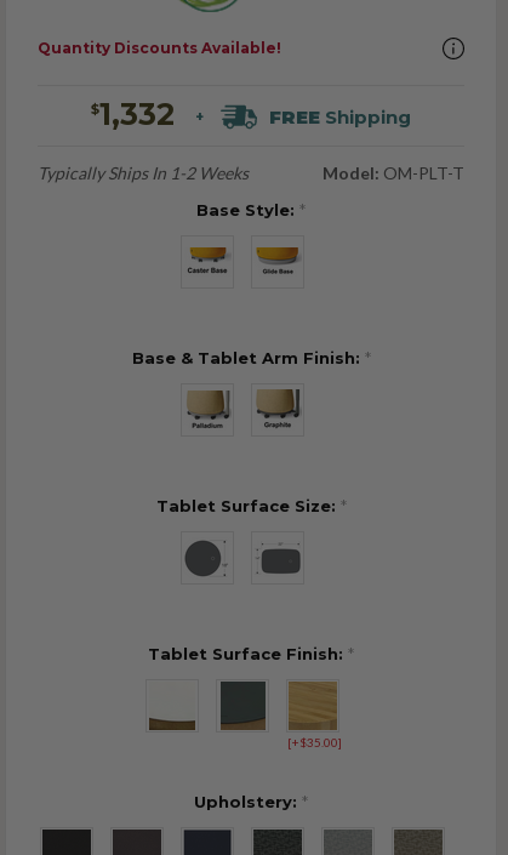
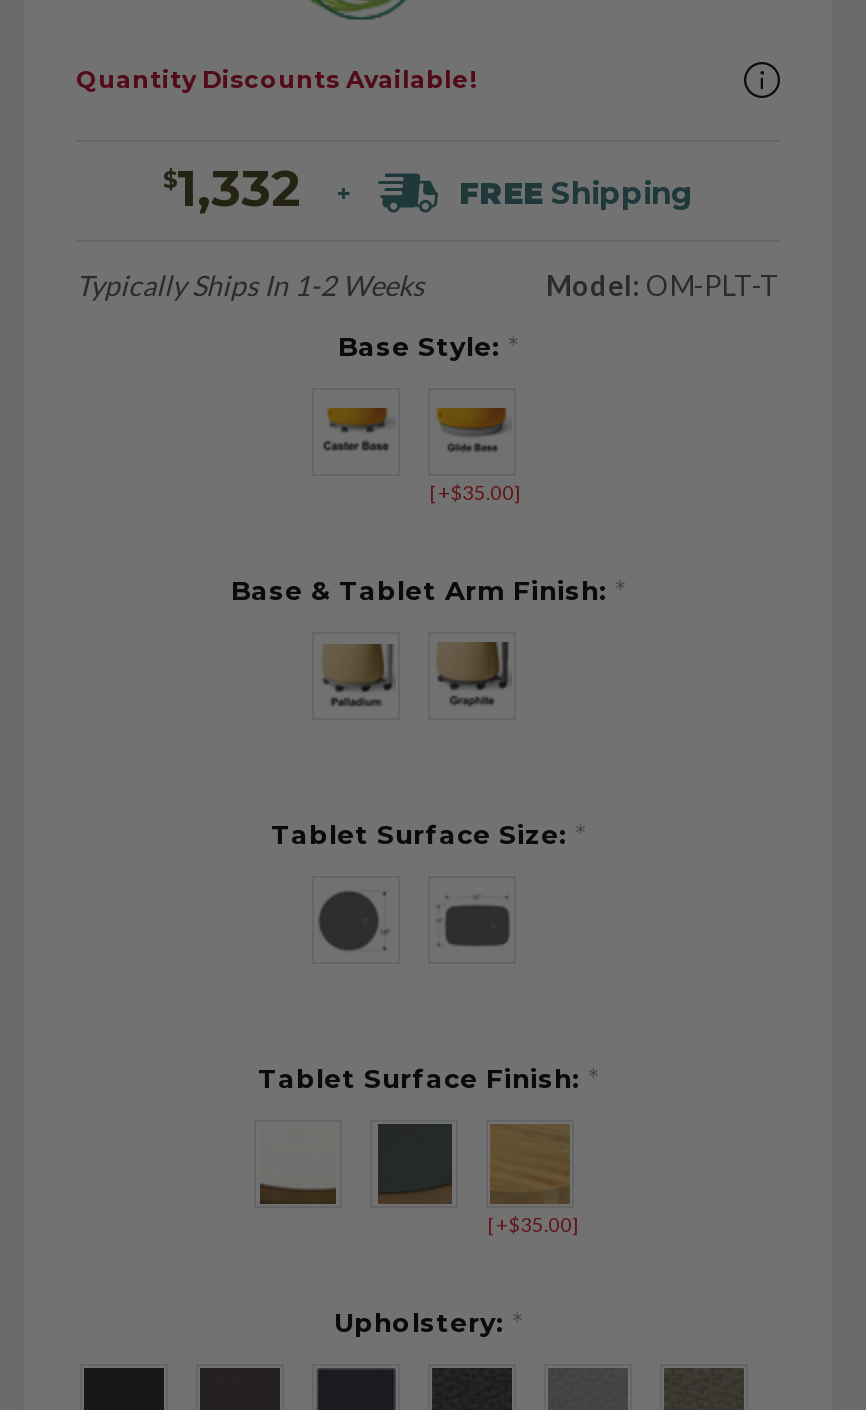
+ [+$35.00]
